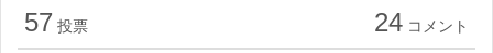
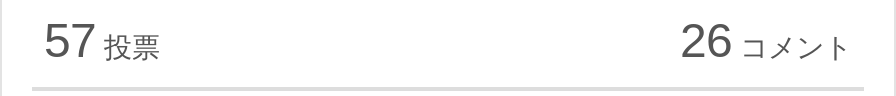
- 24 コメント
+ 26 コメント
